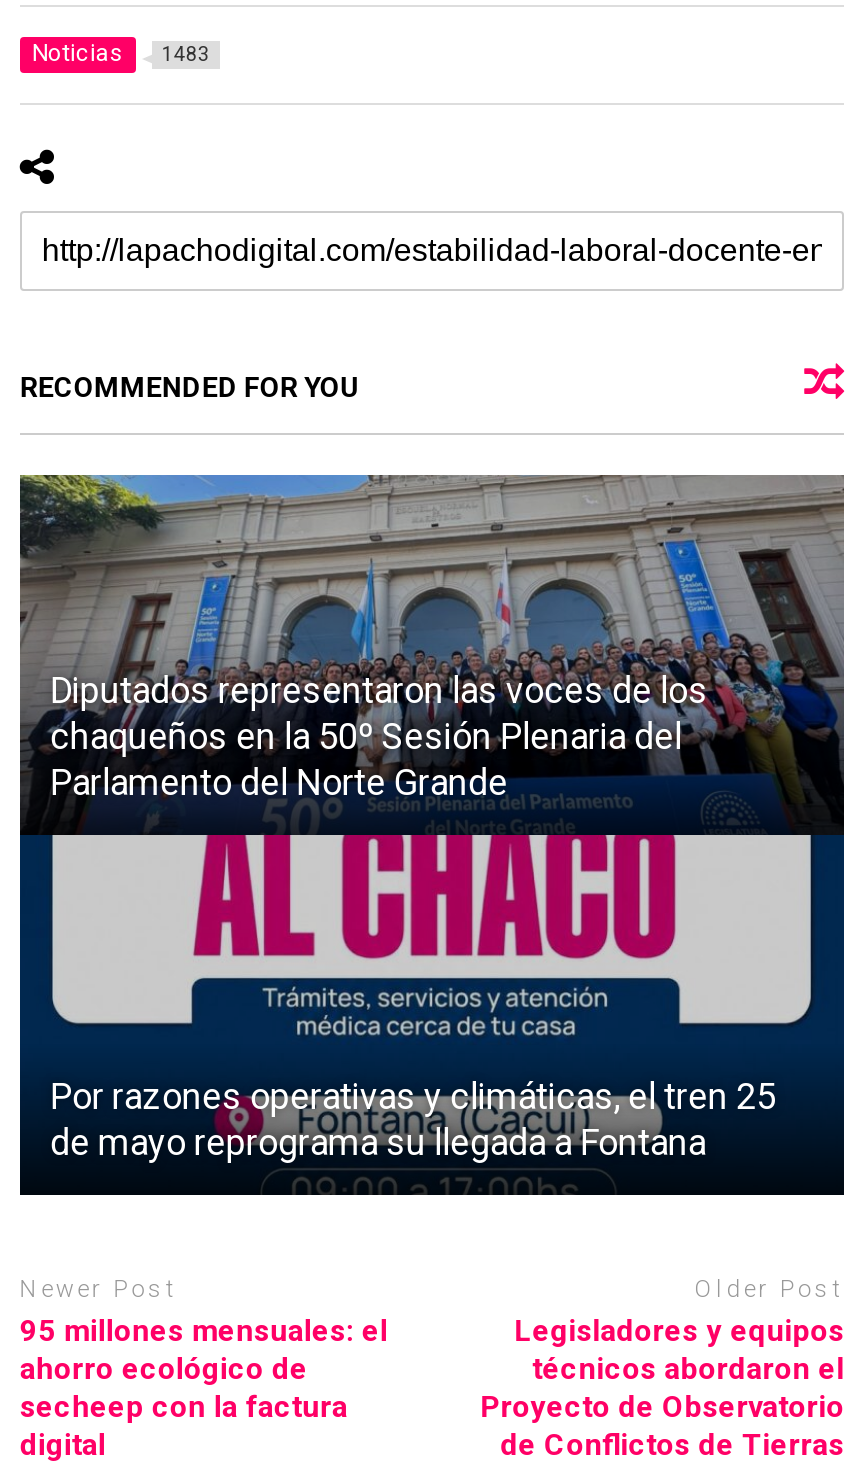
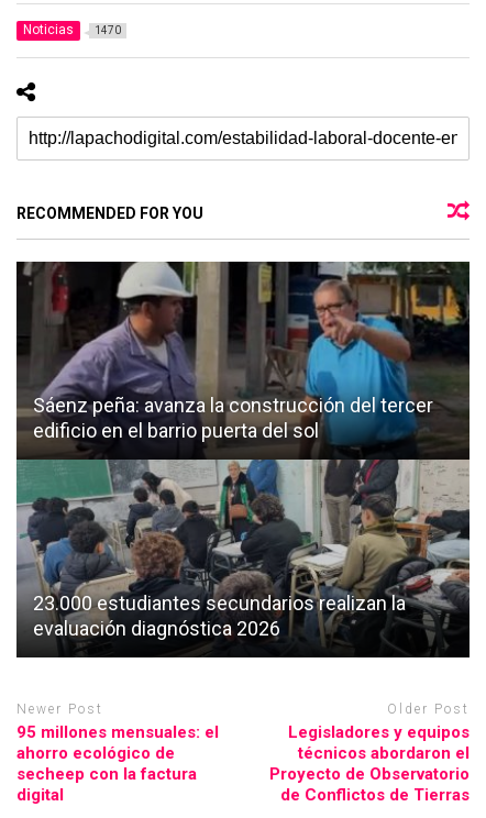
- Noticias 1483
+ Noticias 1470

- [image]
- Diputados representaron las voces de los
- chaqueños en la 50º Sesión Plenaria del
- Parlamento del Norte Grande
+ [image]
+ Sáenz peña: avanza la construcción del tercer
+ edificio en el barrio puerta del sol

- Por razones operativas y climáticas, el tren 25
- de mayo reprograma su llegada a Fontana
+ 23.000 estudiantes secundarios realizan la
+ evaluación diagnóstica 2026
